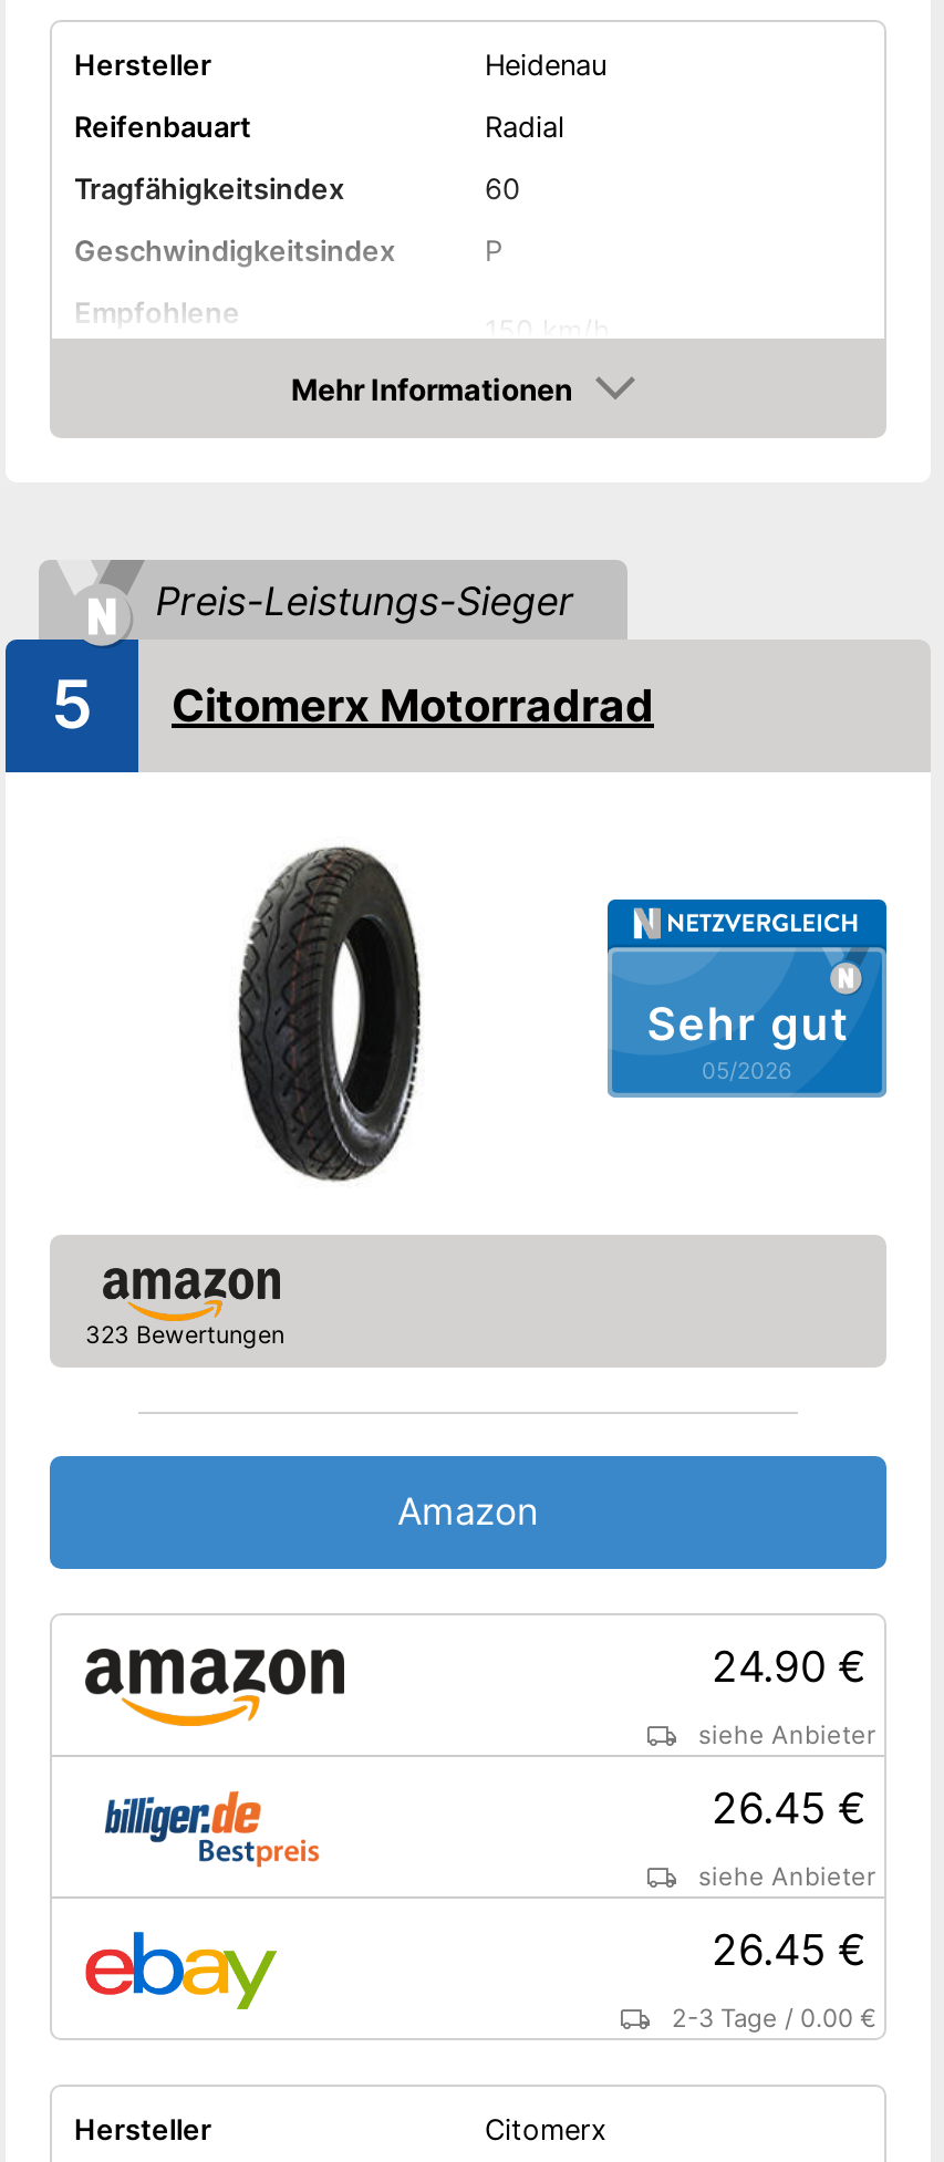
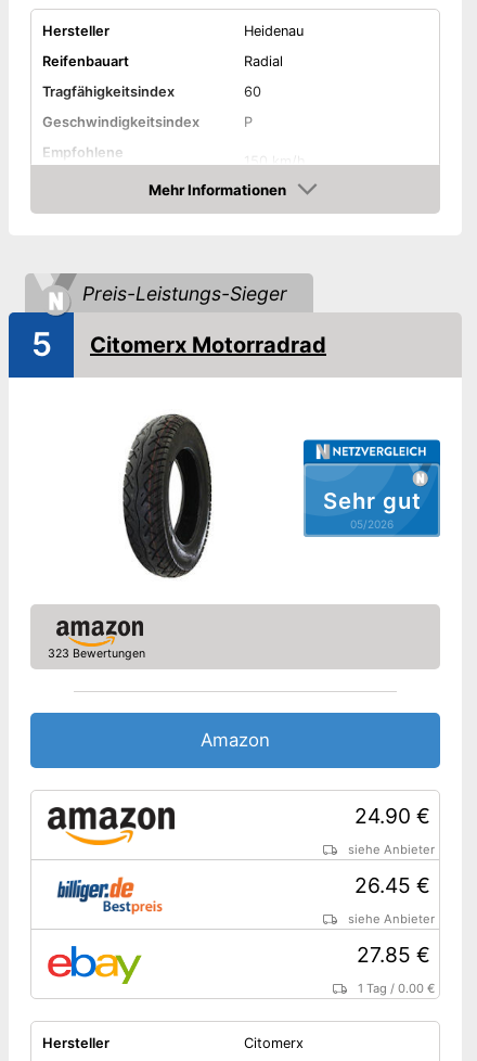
- 26.45 €
+ 27.85 €

- 2-3 Tage / 0.00 €
+ 1 Tag / 0.00 €
